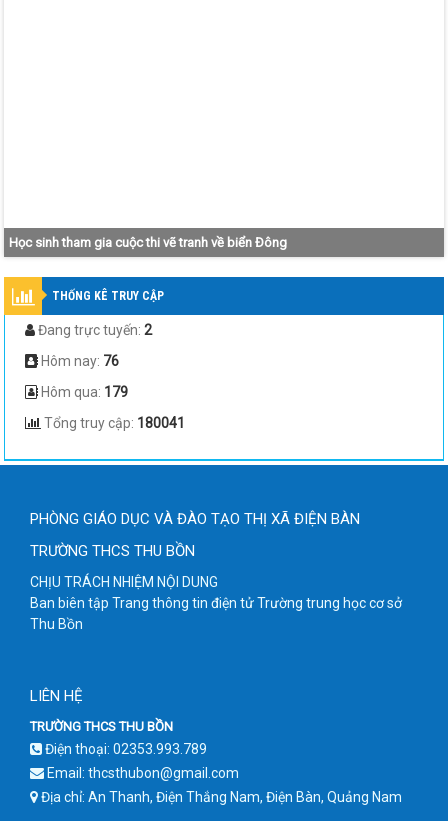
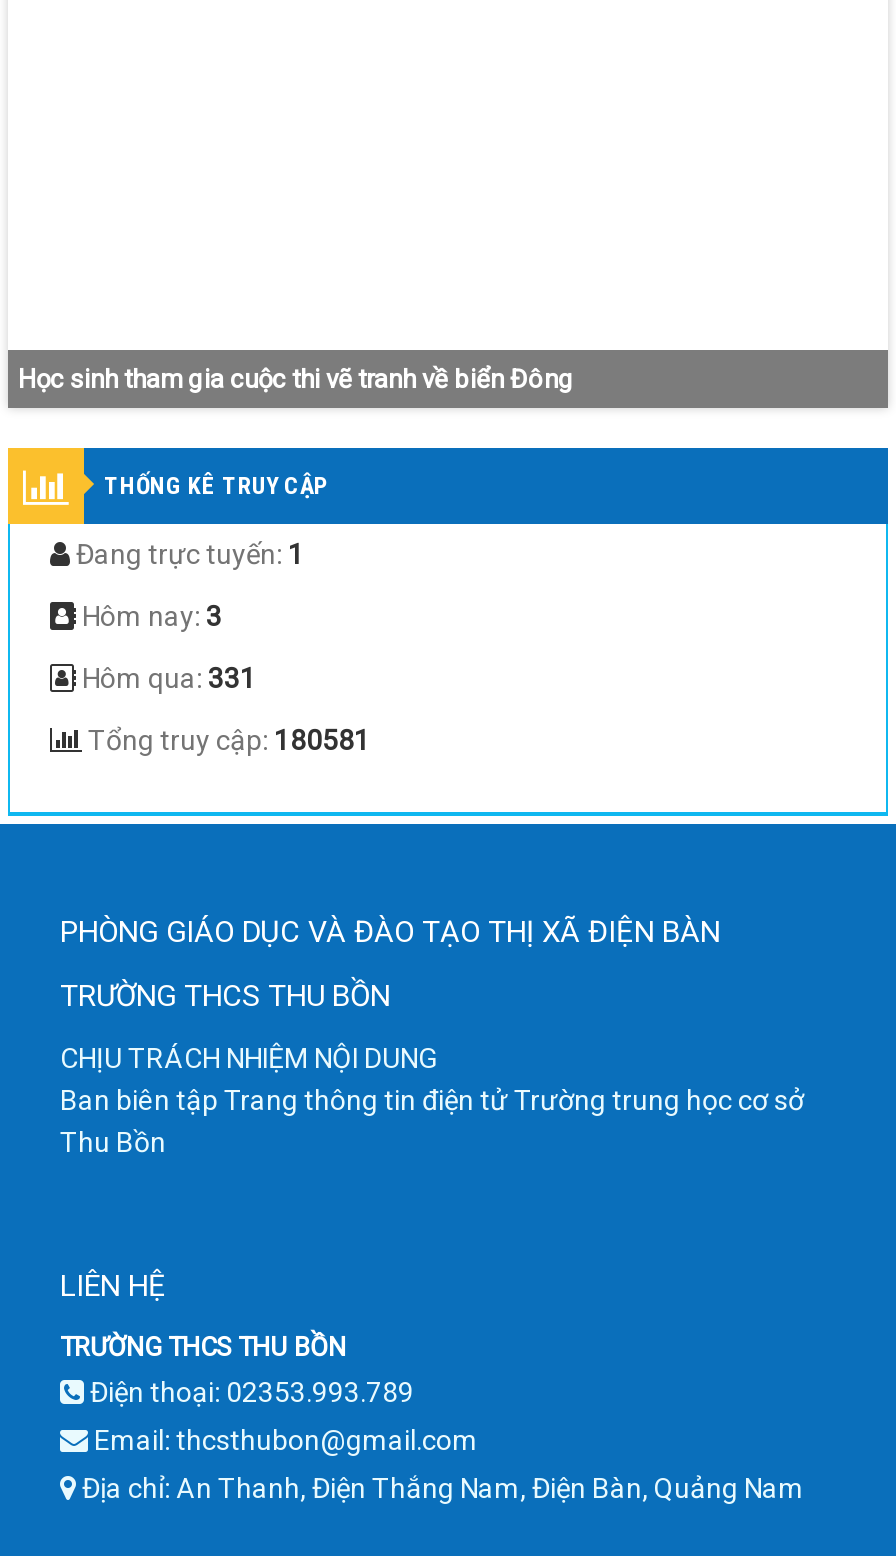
- Đang trực tuyến: 2
+ Đang trực tuyến: 1

- Hôm nay: 76
+ Hôm nay: 3

- Hôm qua: 179
+ Hôm qua: 331

- Tổng truy cập: 180041
+ Tổng truy cập: 180581
